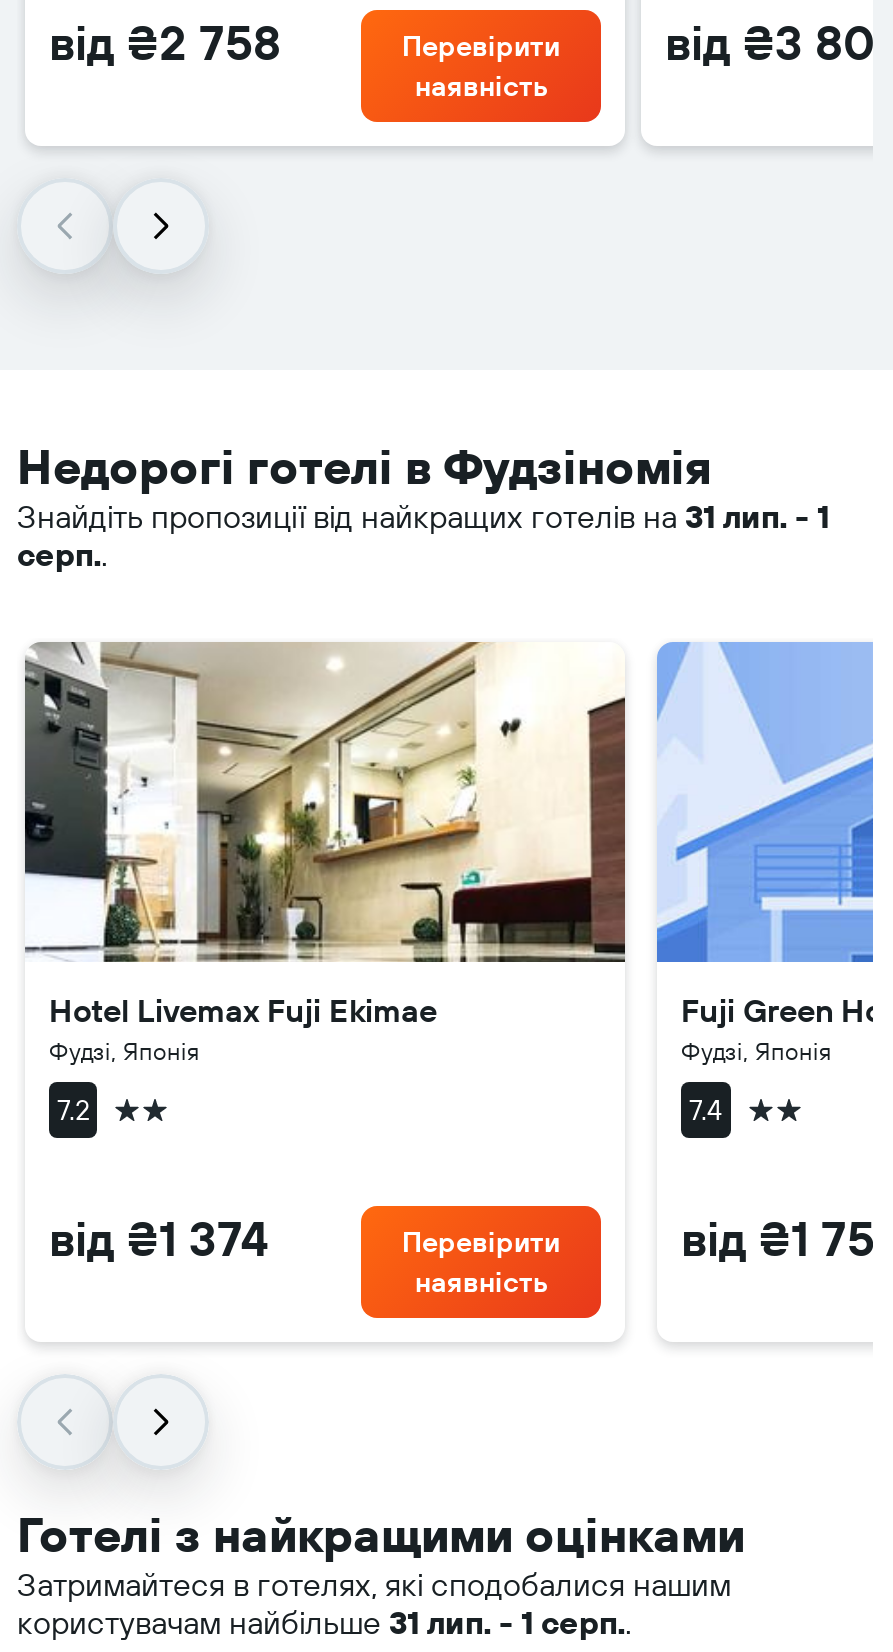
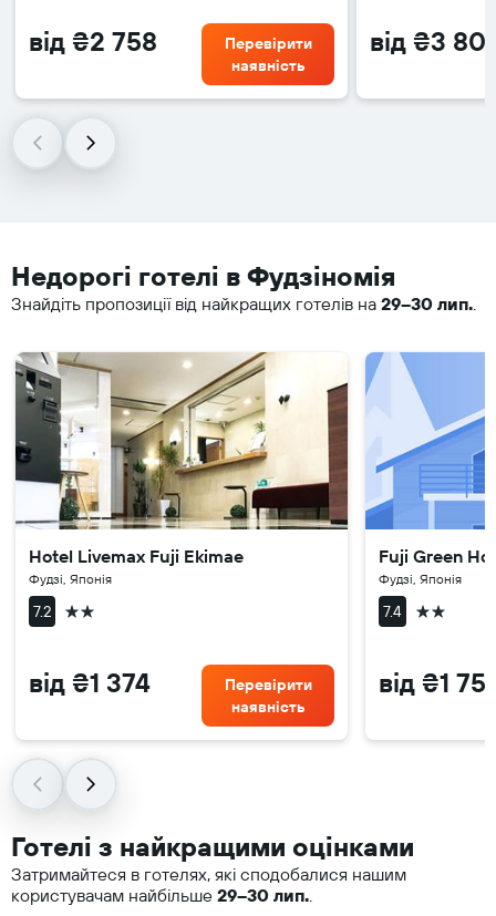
- Знайдіть пропозиції від найкращих готелів на 31 лип. - 1
- серп..
+ Знайдіть пропозиції від найкращих готелів на 29–30 лип..

- користувачам найбільше 31 лип. - 1 серп..
+ користувачам найбільше 29–30 лип..
